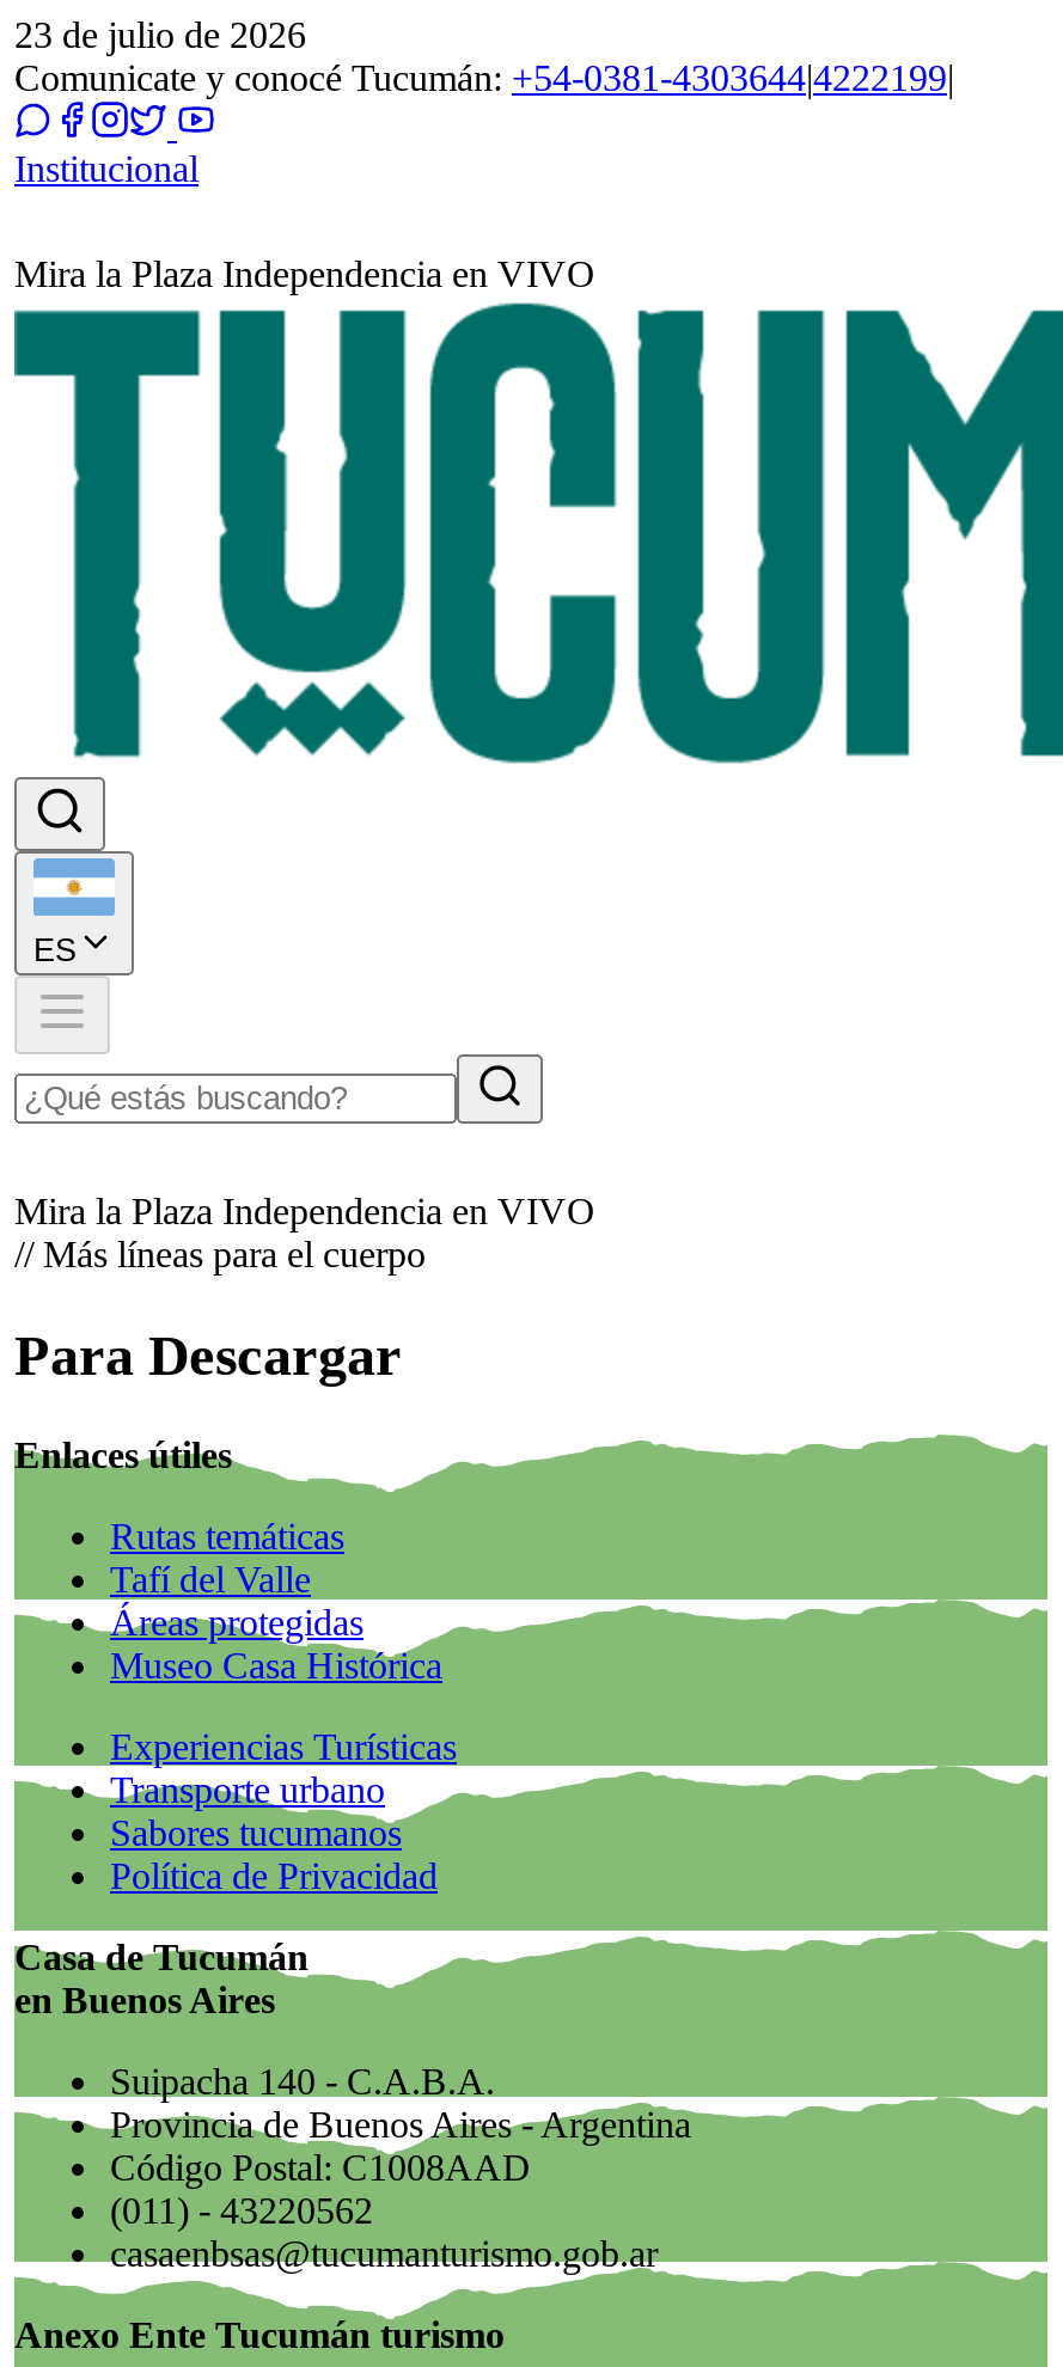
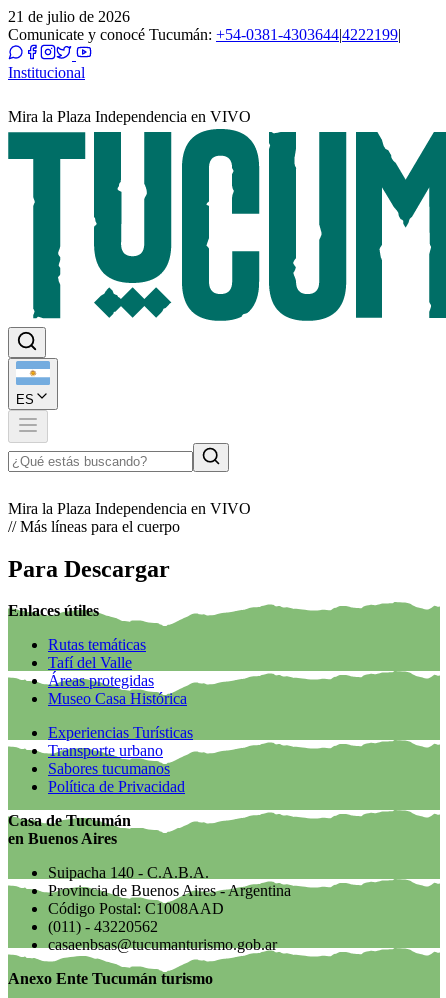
- 23 de julio de 2026
+ 21 de julio de 2026
